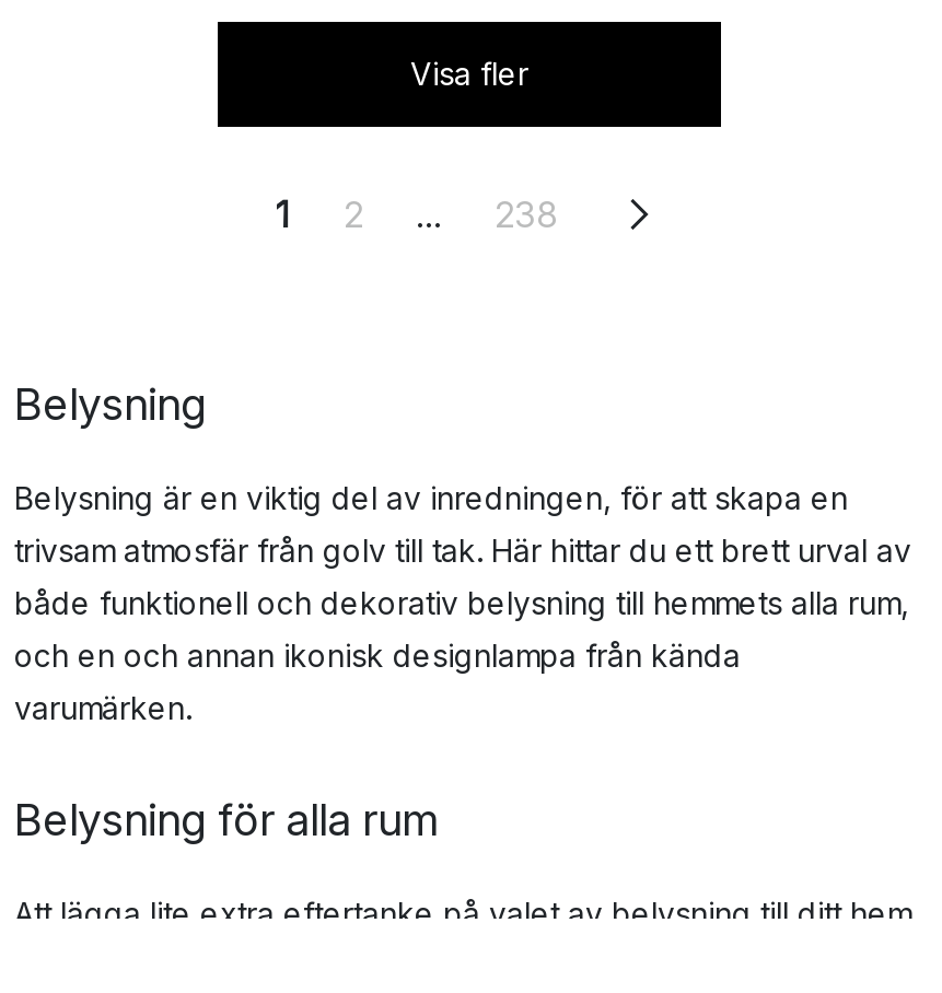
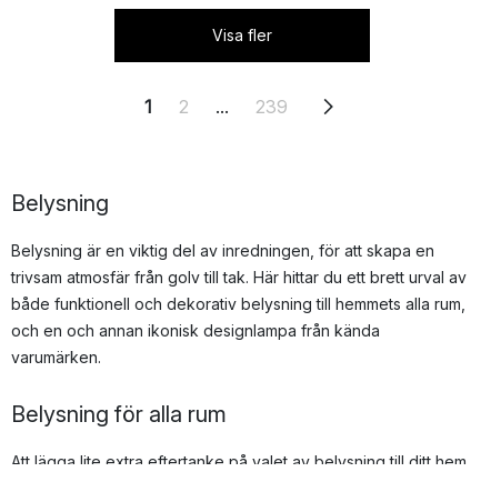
- 238
+ 239
